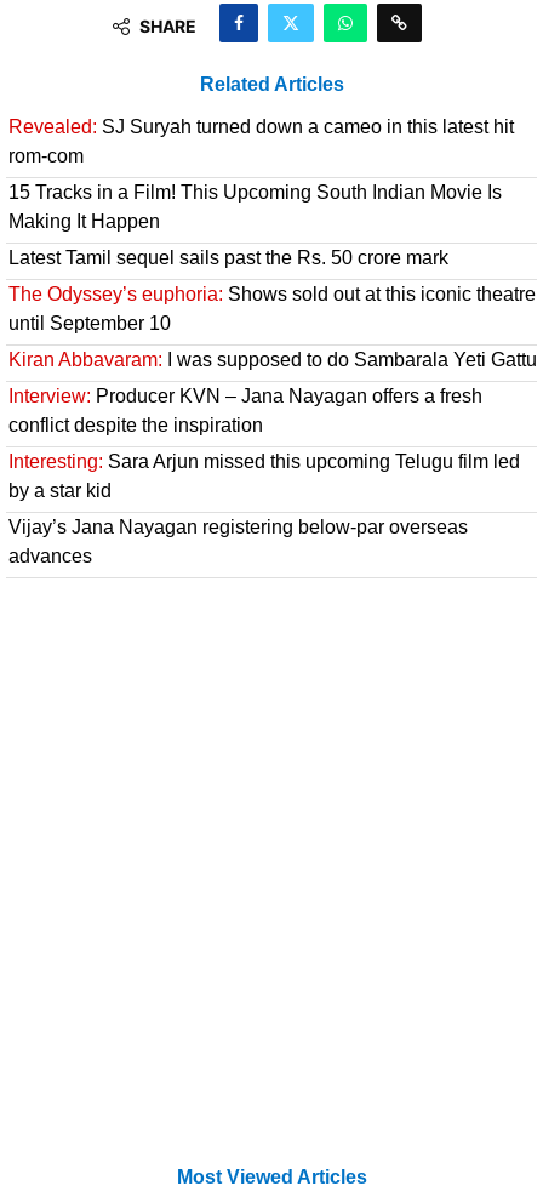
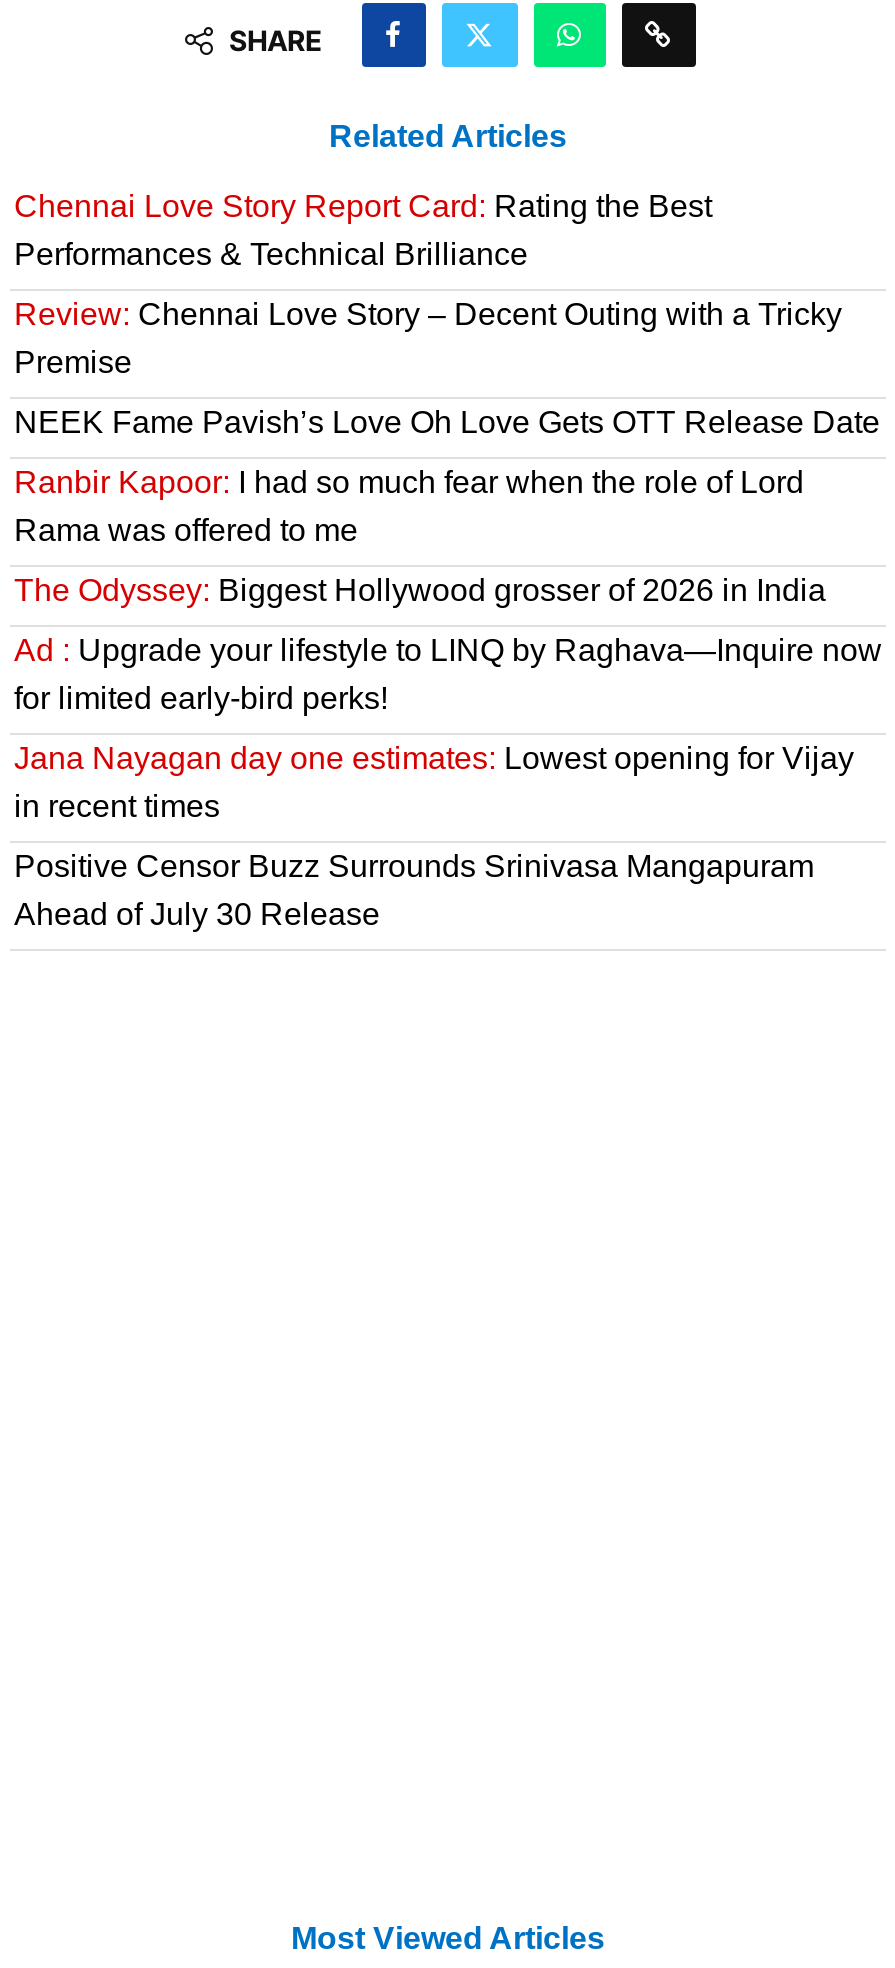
- Revealed: SJ Suryah turned down a cameo in this latest hit
- rom-com
+ Chennai Love Story Report Card: Rating the Best
+ Performances & Technical Brilliance

- 15 Tracks in a Film! This Upcoming South Indian Movie Is
- Making It Happen
+ Review: Chennai Love Story – Decent Outing with a Tricky
+ Premise

- Latest Tamil sequel sails past the Rs. 50 crore mark
+ NEEK Fame Pavish’s Love Oh Love Gets OTT Release Date

- The Odyssey’s euphoria: Shows sold out at this iconic theatre
- until September 10
+ Ranbir Kapoor: I had so much fear when the role of Lord
+ Rama was offered to me

- Kiran Abbavaram: I was supposed to do Sambarala Yeti Gattu
+ The Odyssey: Biggest Hollywood grosser of 2026 in India

- Interview: Producer KVN – Jana Nayagan offers a fresh
- conflict despite the inspiration
+ Ad : Upgrade your lifestyle to LINQ by Raghava—Inquire now
+ for limited early-bird perks!

- Interesting: Sara Arjun missed this upcoming Telugu film led
- by a star kid
+ Jana Nayagan day one estimates: Lowest opening for Vijay
+ in recent times

- Vijay’s Jana Nayagan registering below-par overseas
- advances
+ Positive Censor Buzz Surrounds Srinivasa Mangapuram
+ Ahead of July 30 Release
